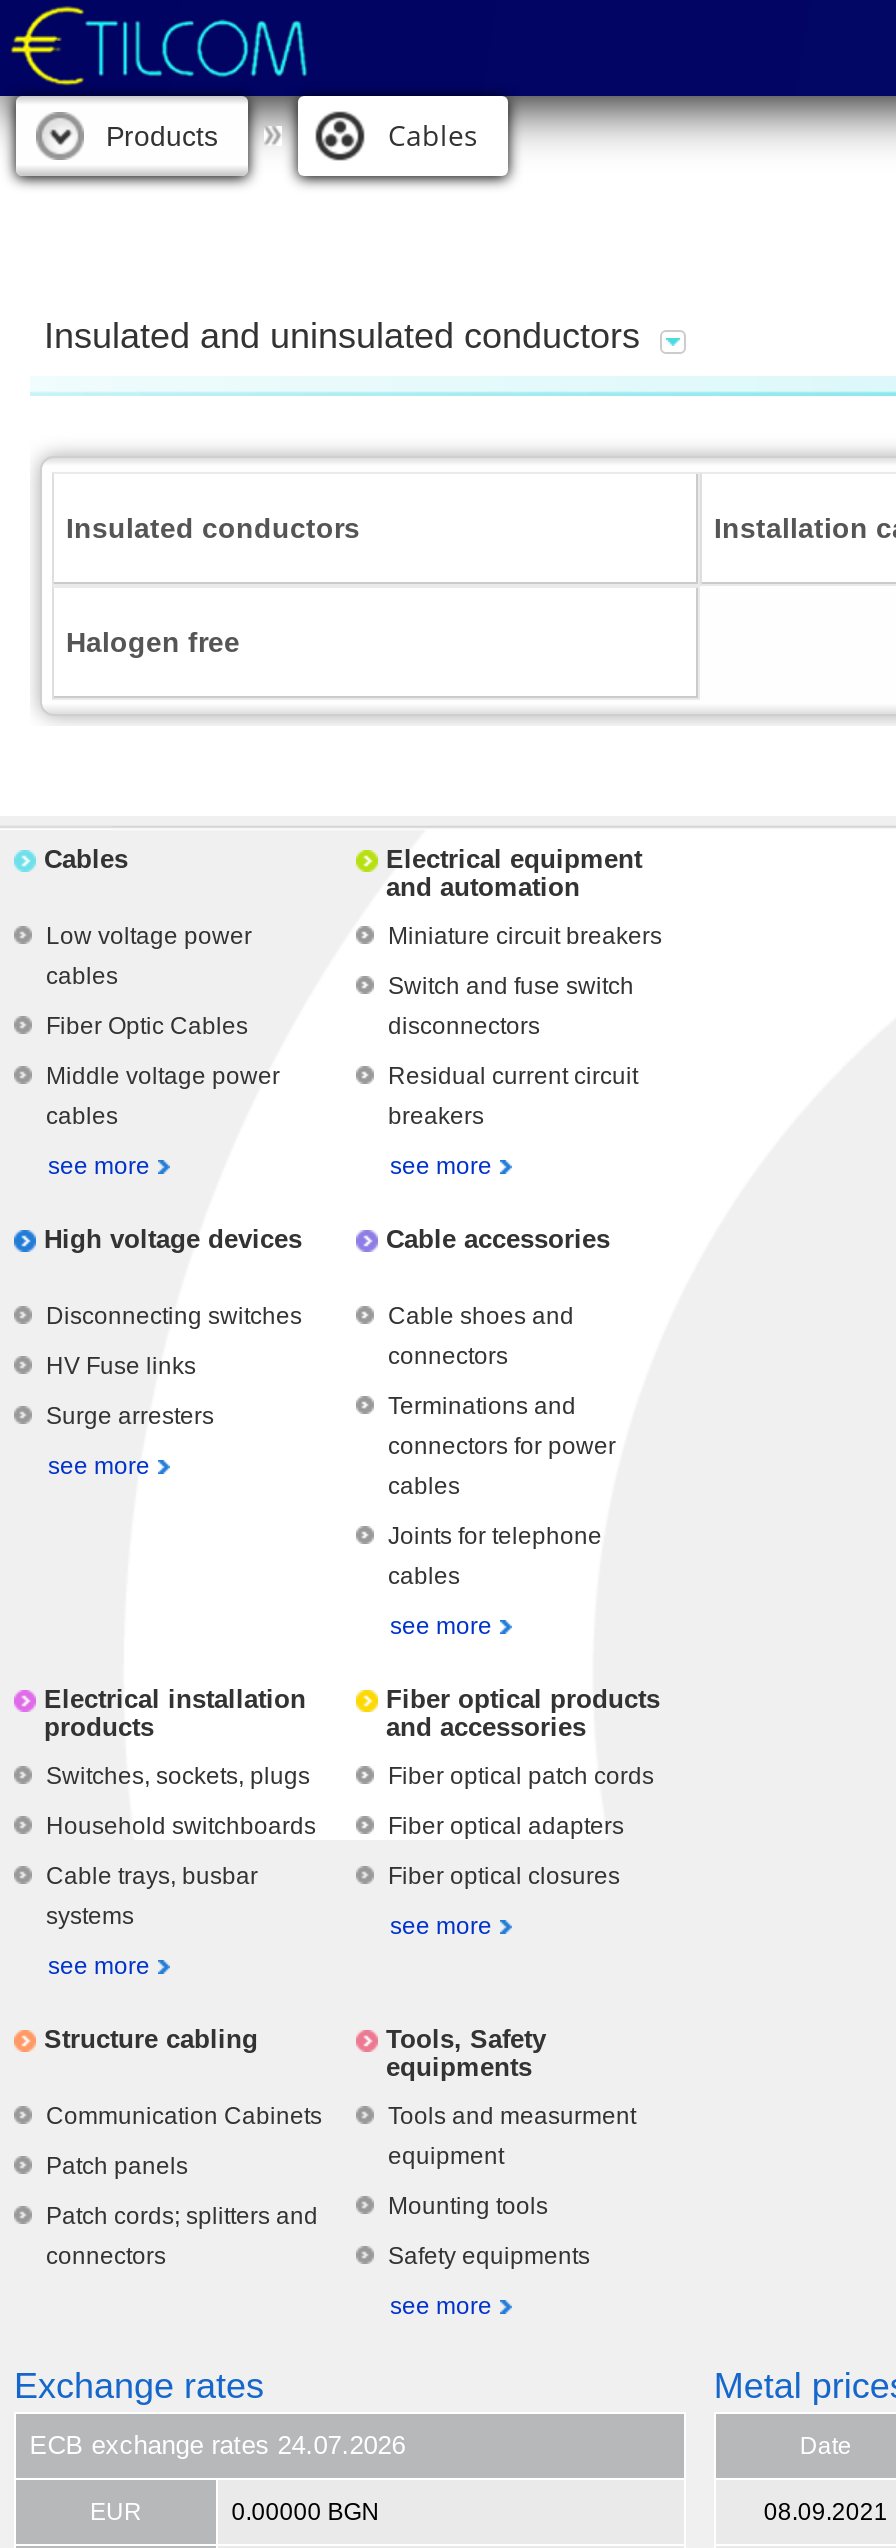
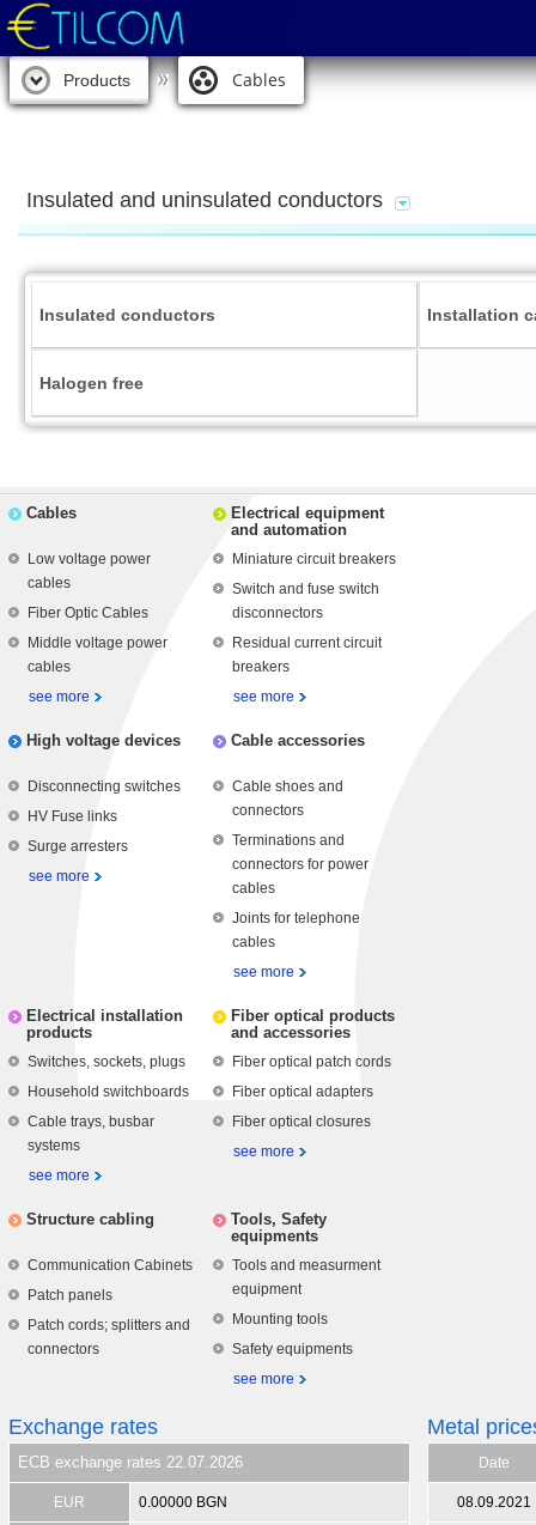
- ECB exchange rates 24.07.2026
+ ECB exchange rates 22.07.2026
